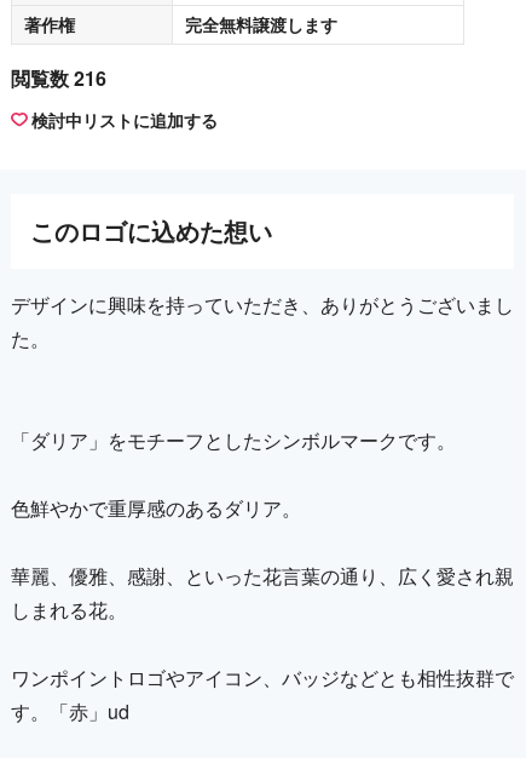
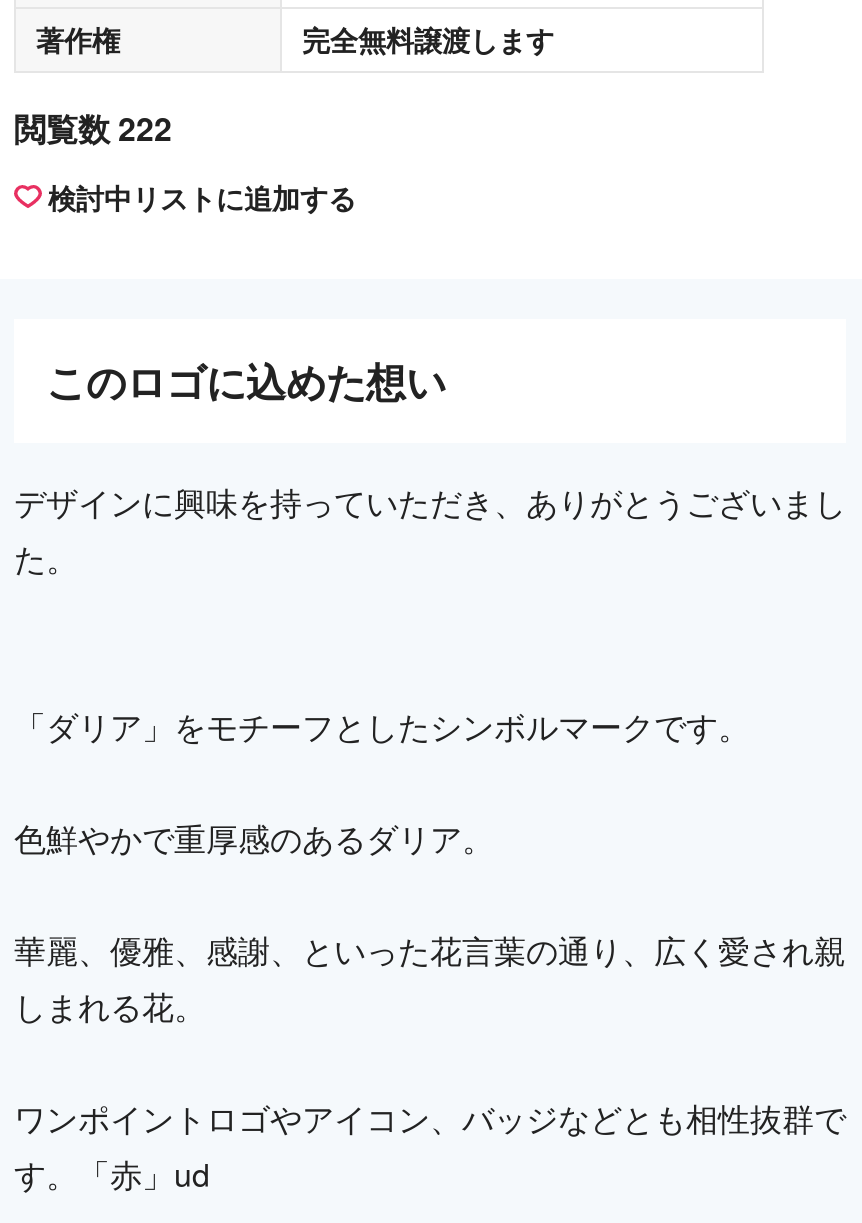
- 閲覧数 216
+ 閲覧数 222
